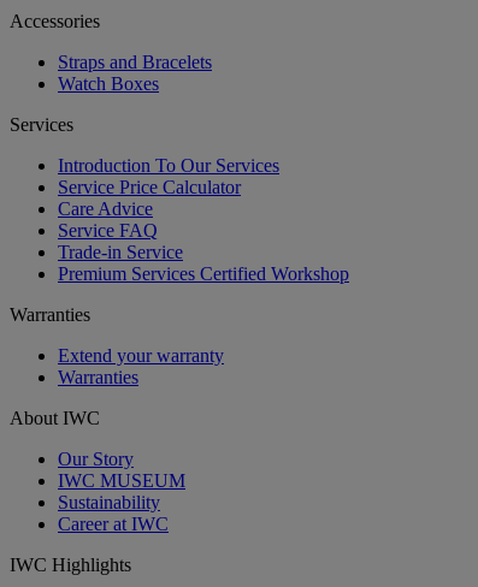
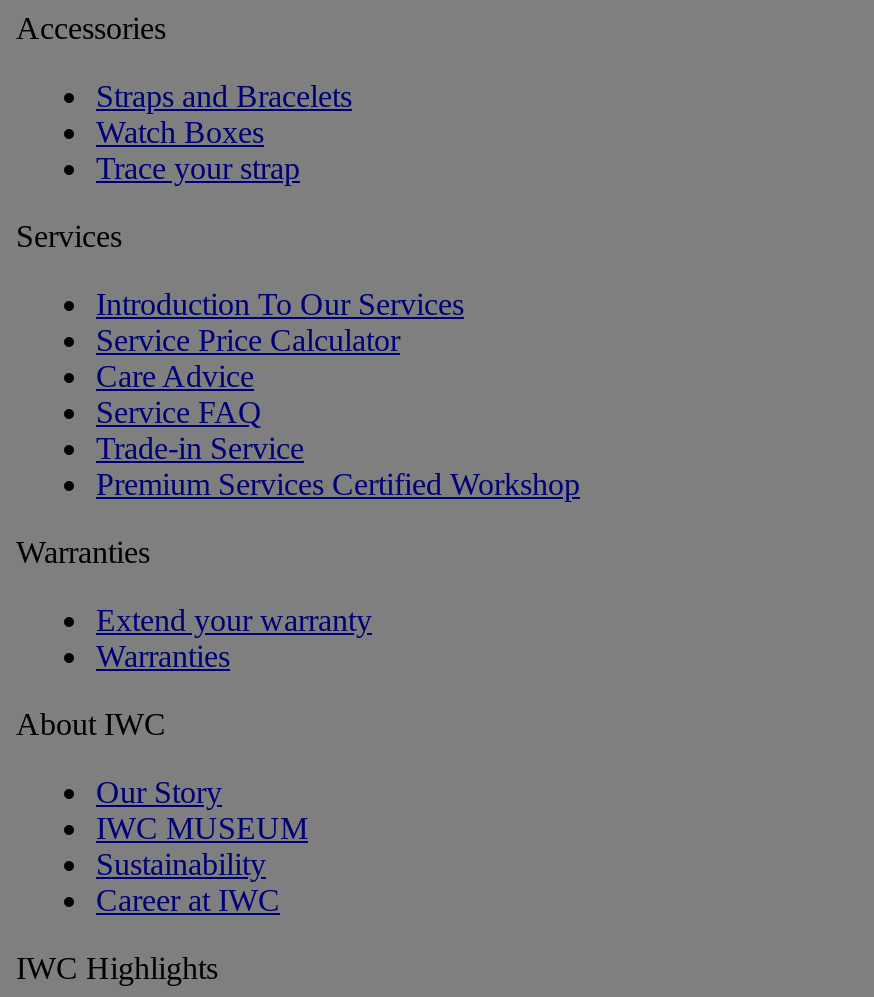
+ Trace your strap
